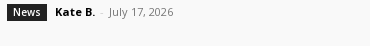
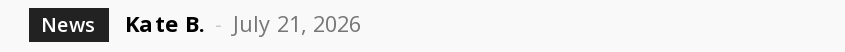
- News Kate B. - July 17, 2026
+ News Kate B. - July 21, 2026
